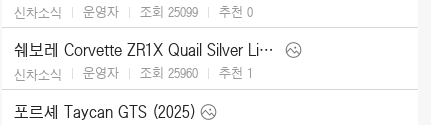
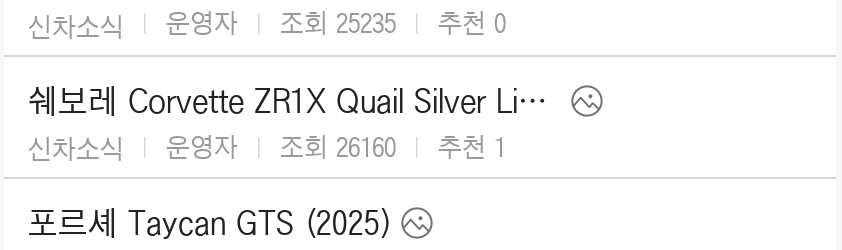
- 신차소식 운영자 조회 25099 추천 0
+ 신차소식 운영자 조회 25235 추천 0

- 신차소식 운영자 조회 25960 추천 1
+ 신차소식 운영자 조회 26160 추천 1
